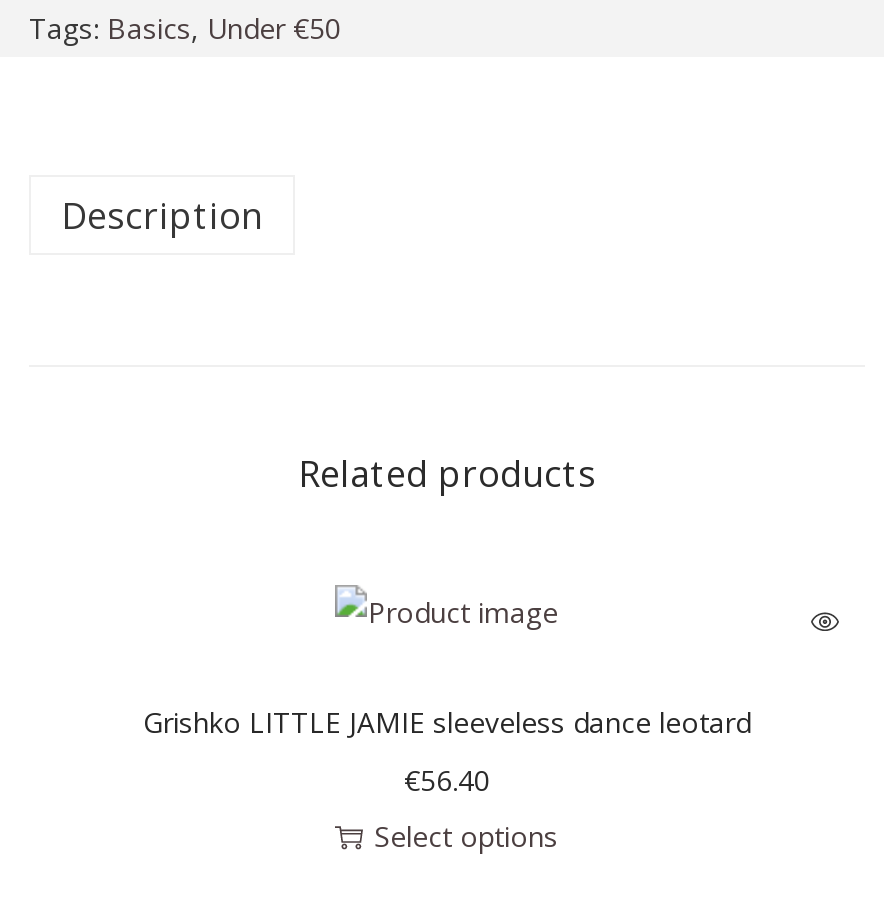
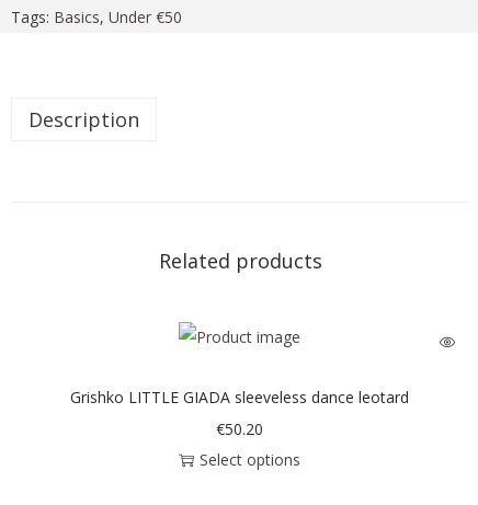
- Grishko LITTLE JAMIE sleeveless dance leotard
+ Grishko LITTLE GIADA sleeveless dance leotard

- €56.40
+ €50.20
